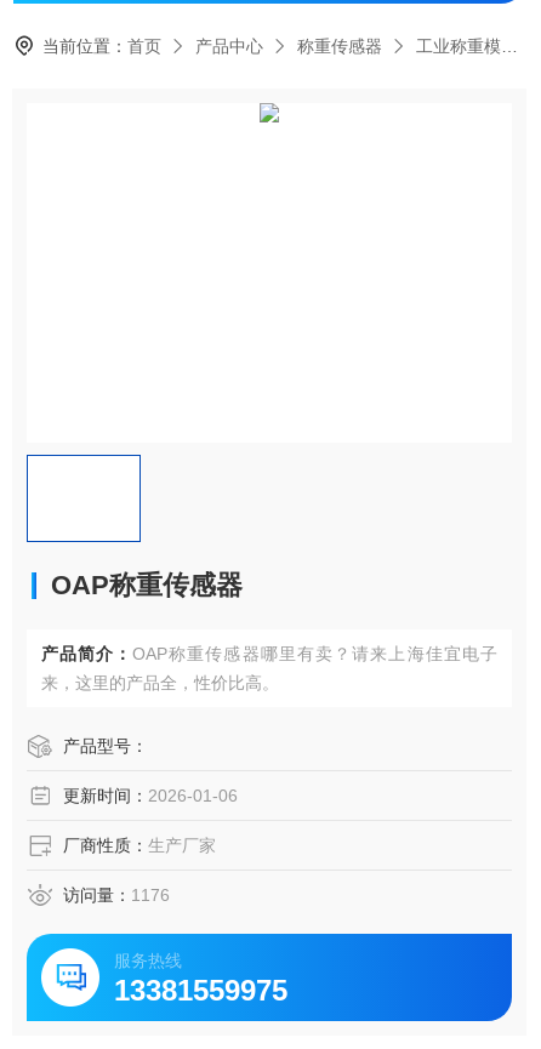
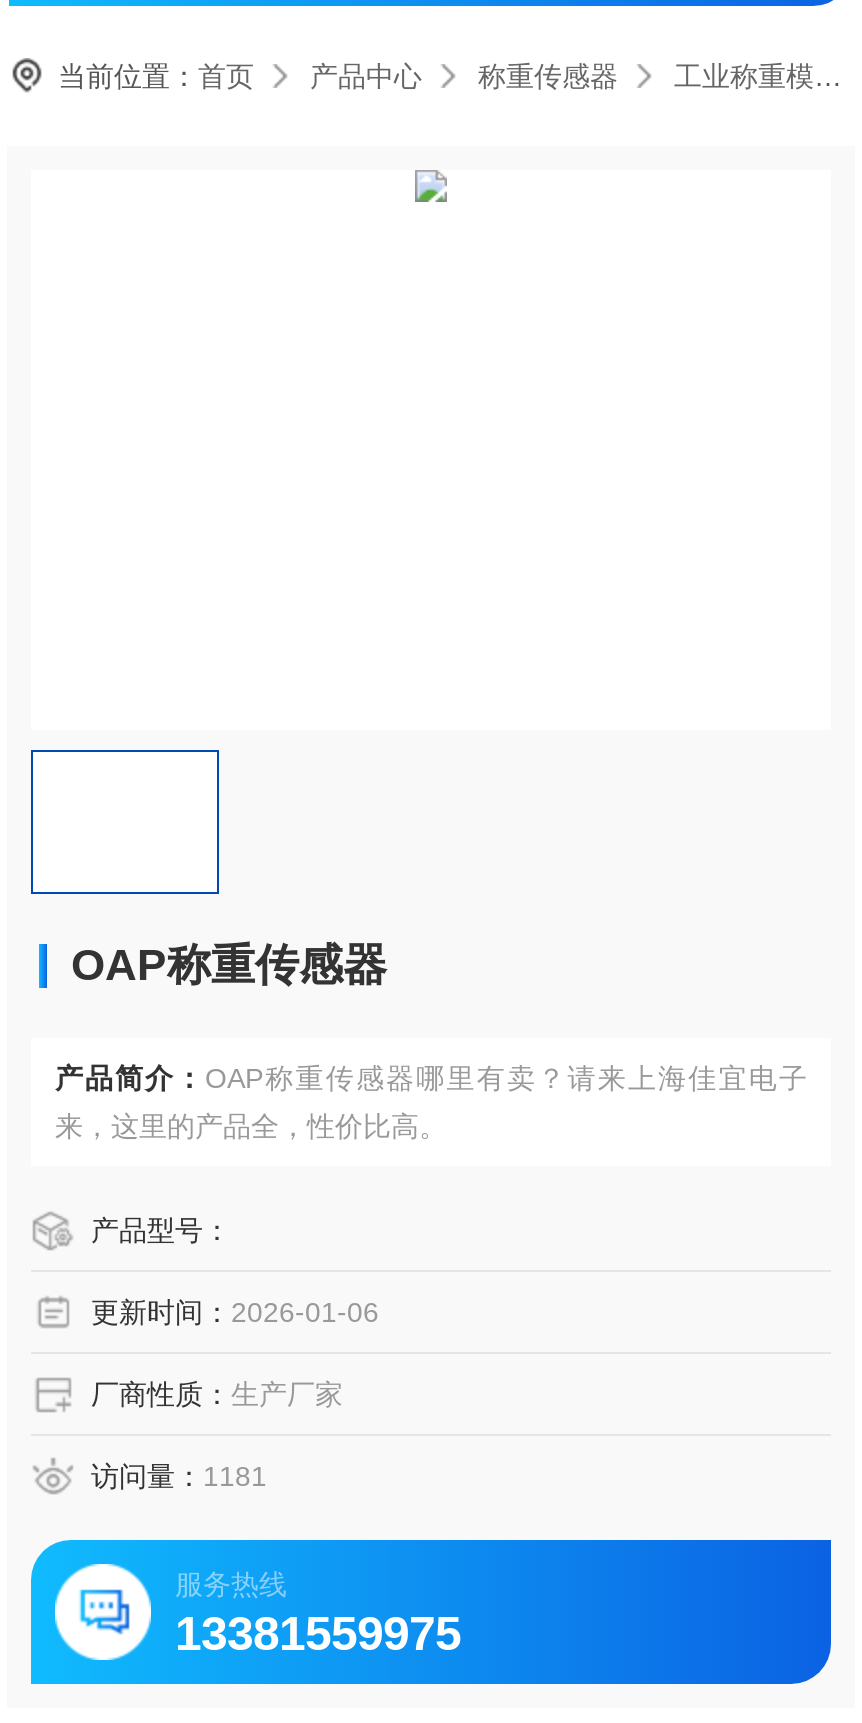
- 访问量：1176
+ 访问量：1181
